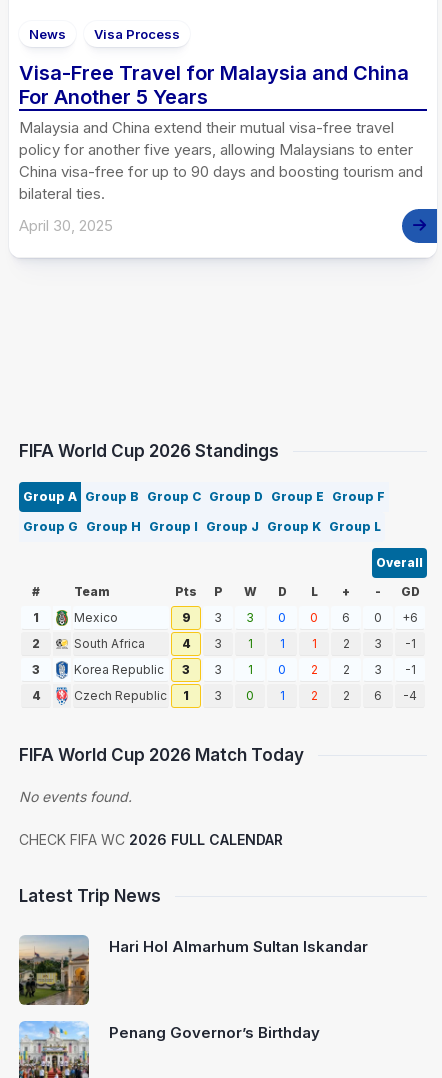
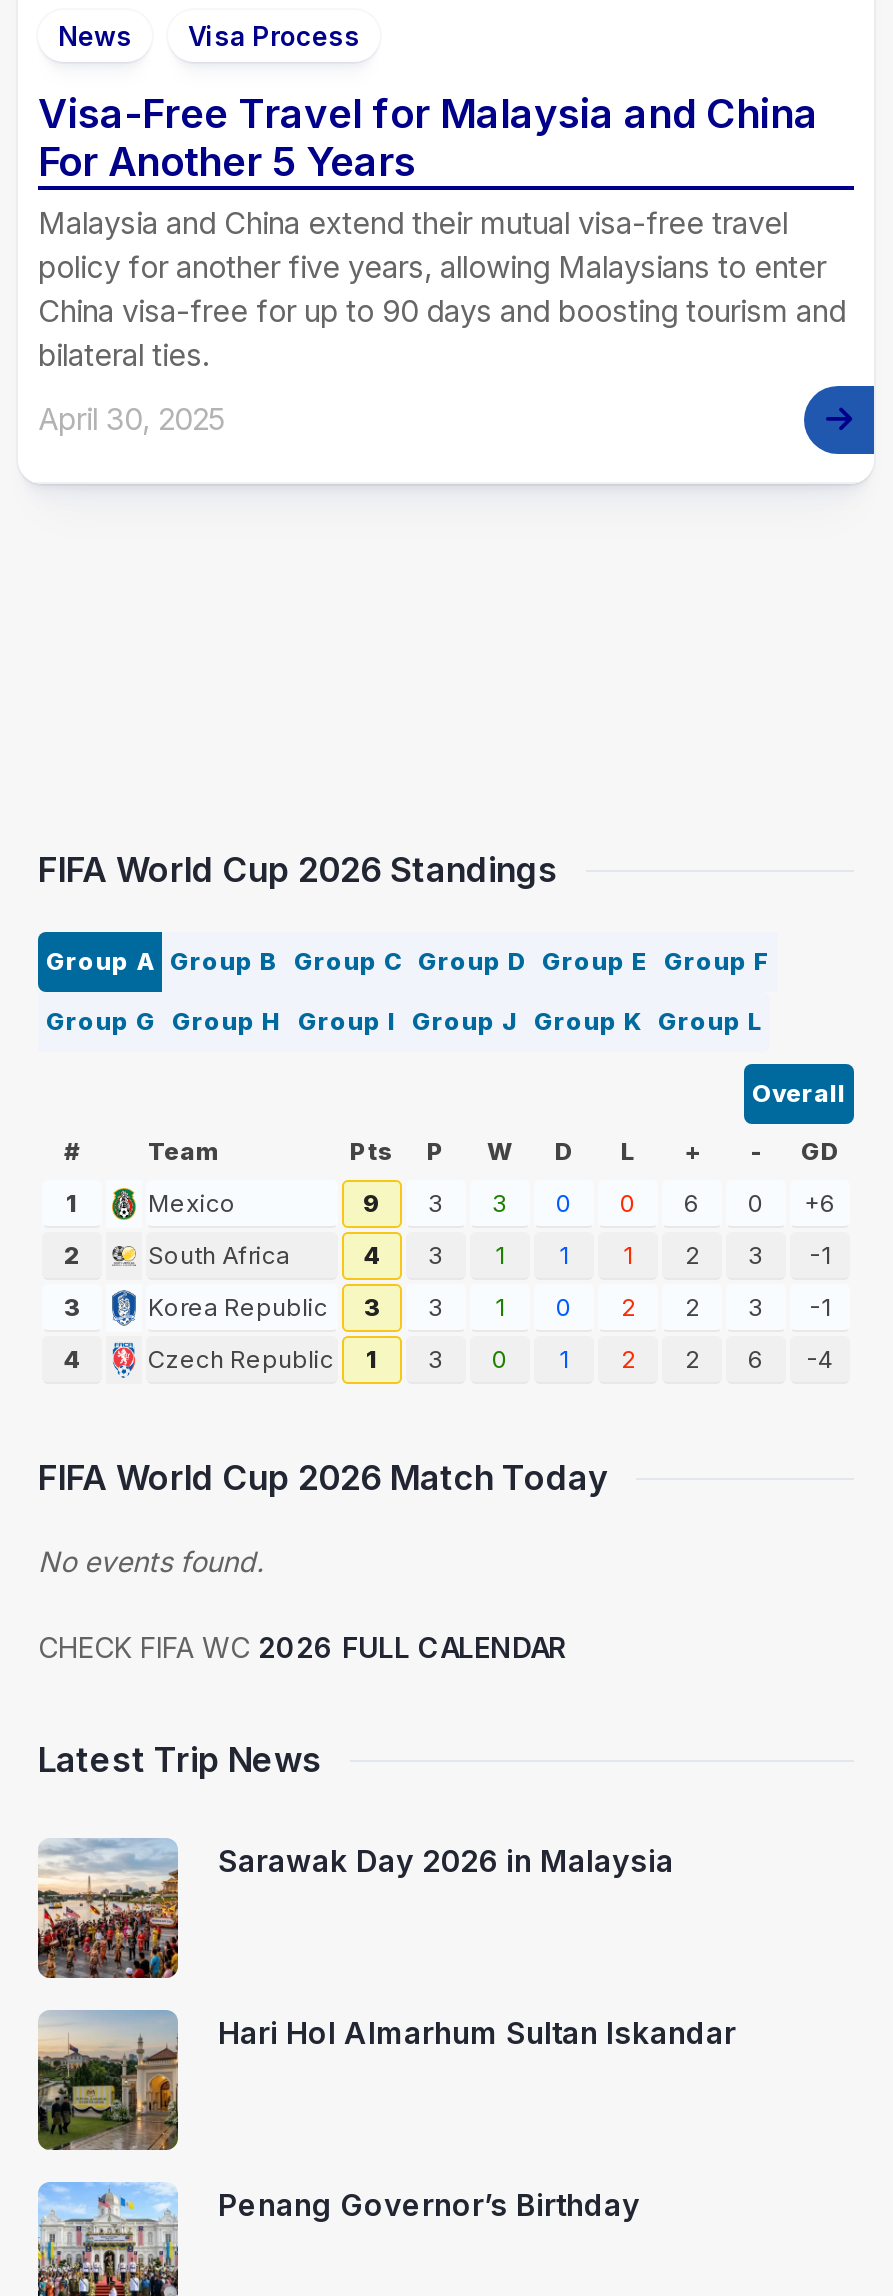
+ [image]
+ Sarawak Day 2026 in Malaysia
